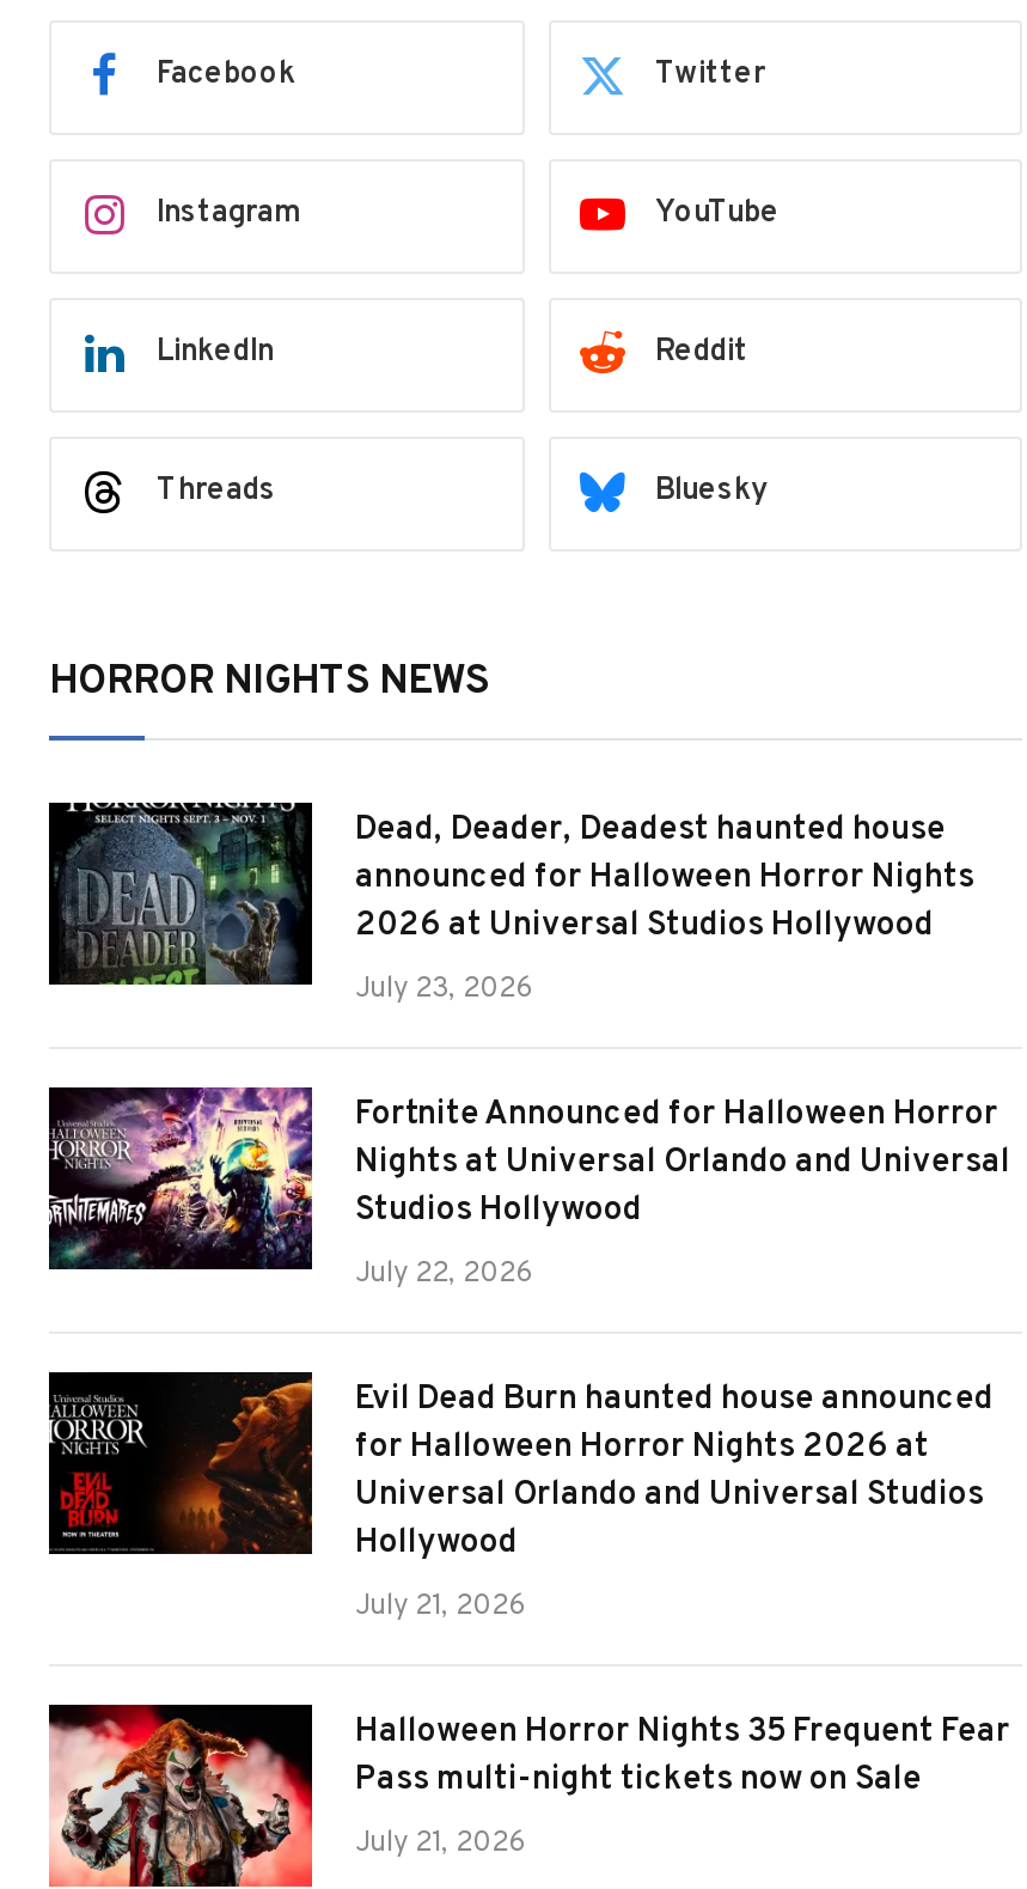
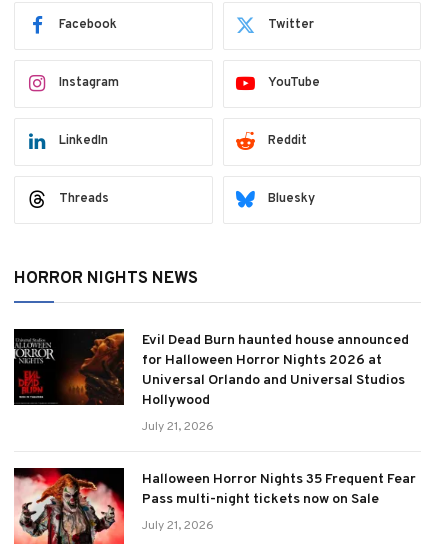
- [image]
- Dead, Deader, Deadest haunted house
- announced for Halloween Horror Nights
- 2026 at Universal Studios Hollywood
- July 23, 2026
- Fortnite Announced for Halloween Horror
- Nights at Universal Orlando and Universal
- Studios Hollywood
- July 22, 2026

- [image]
